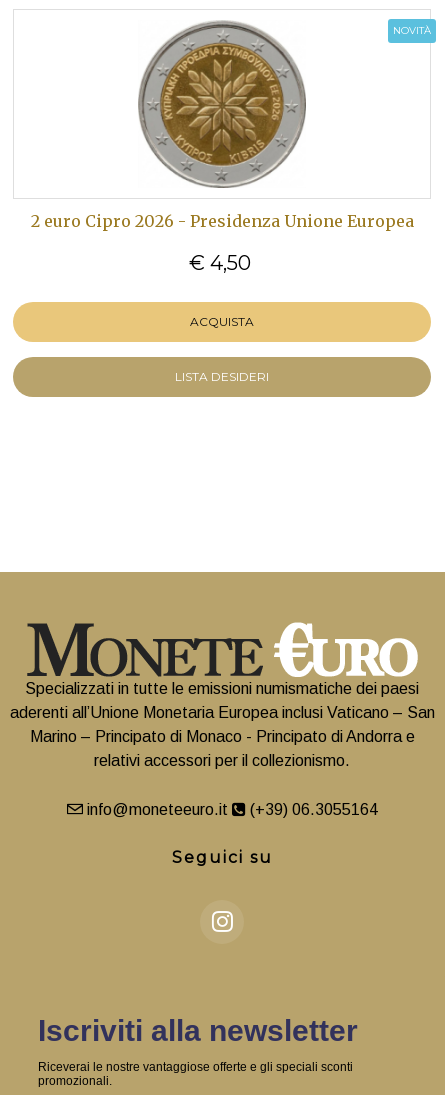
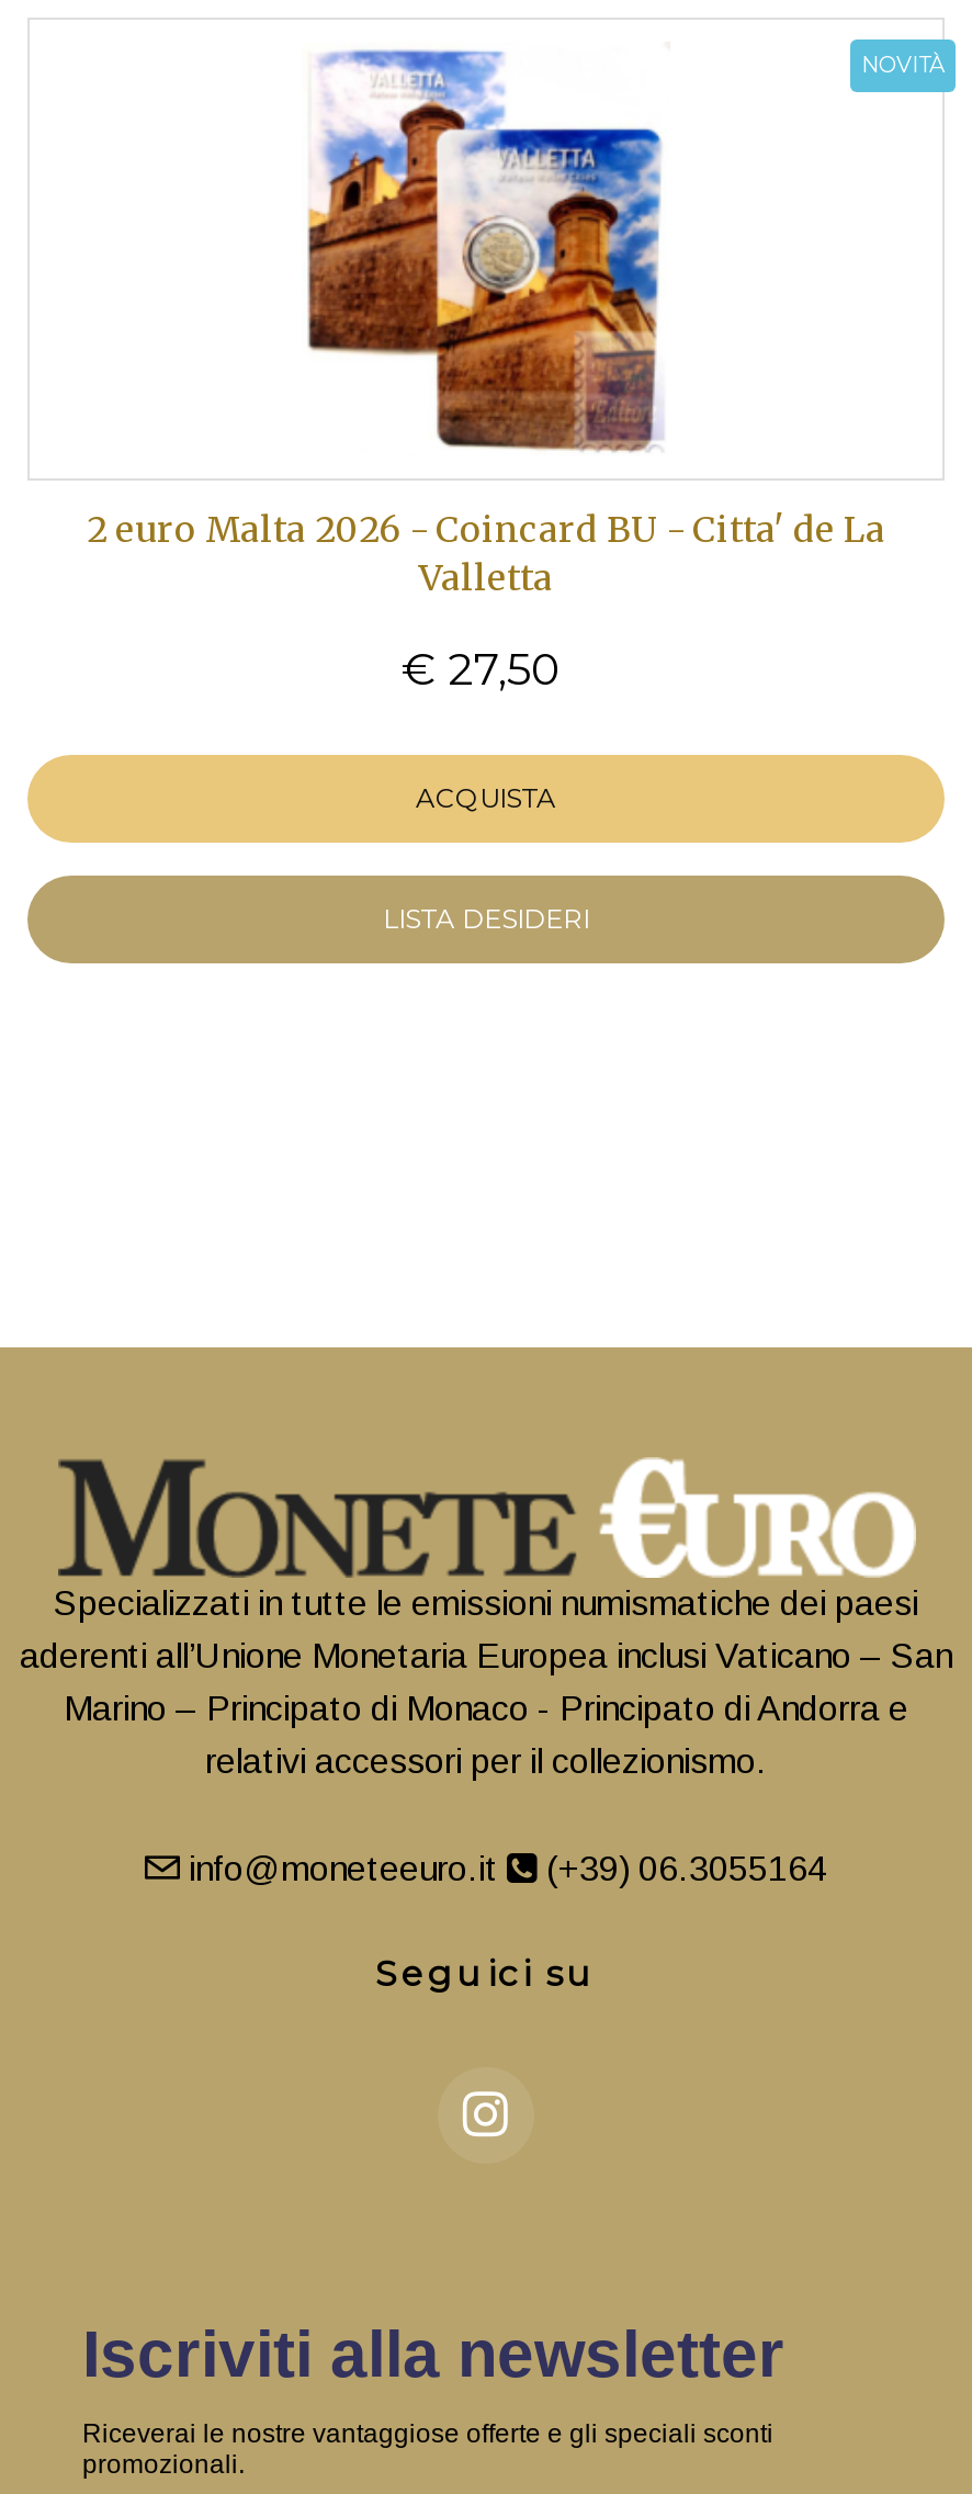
- [image]
- 2 euro Cipro 2026 - Presidenza Unione Europea
+ [image]
+ 2 euro Malta 2026 - Coincard BU - Citta' de La
+ Valletta

- € 4,50
+ € 27,50
